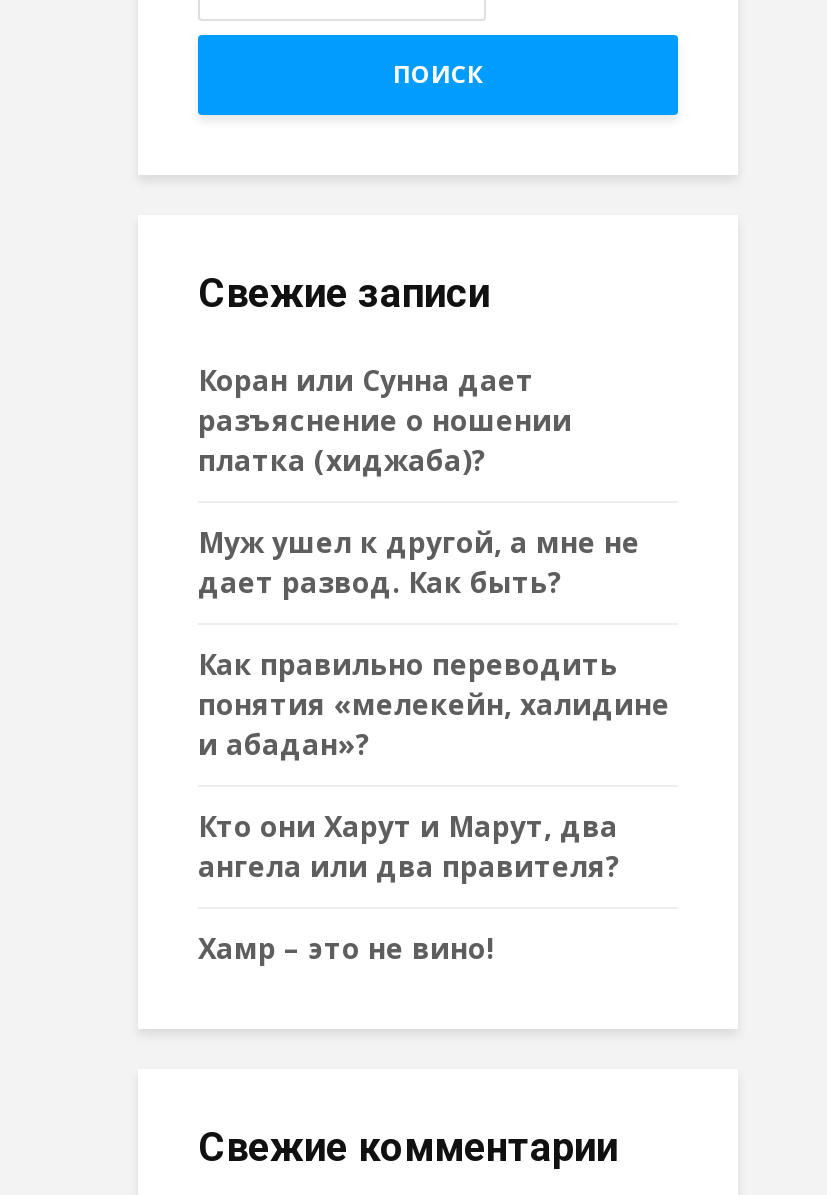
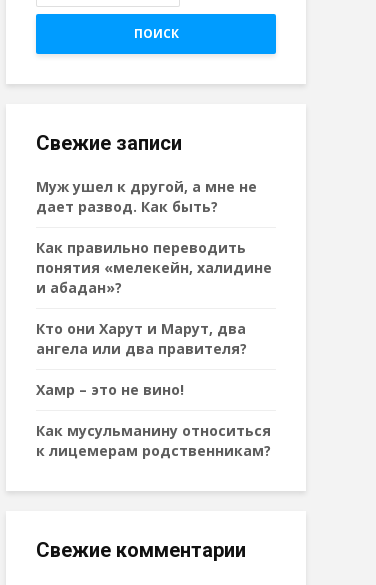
- Коран или Сунна дает
- разъяснение о ношении
- платка (хиджаба)?

moved up: Муж ушел к другой, а мне не | дает развод. Как быть? | Как правильно переводить | понятия «мелекейн, халидине | и абадан»? | Кто они Харут и Марут, два | ангела или два правителя? | Хамр – это не вино!

+ Как мусульманину относиться
+ к лицемерам родственникам?
